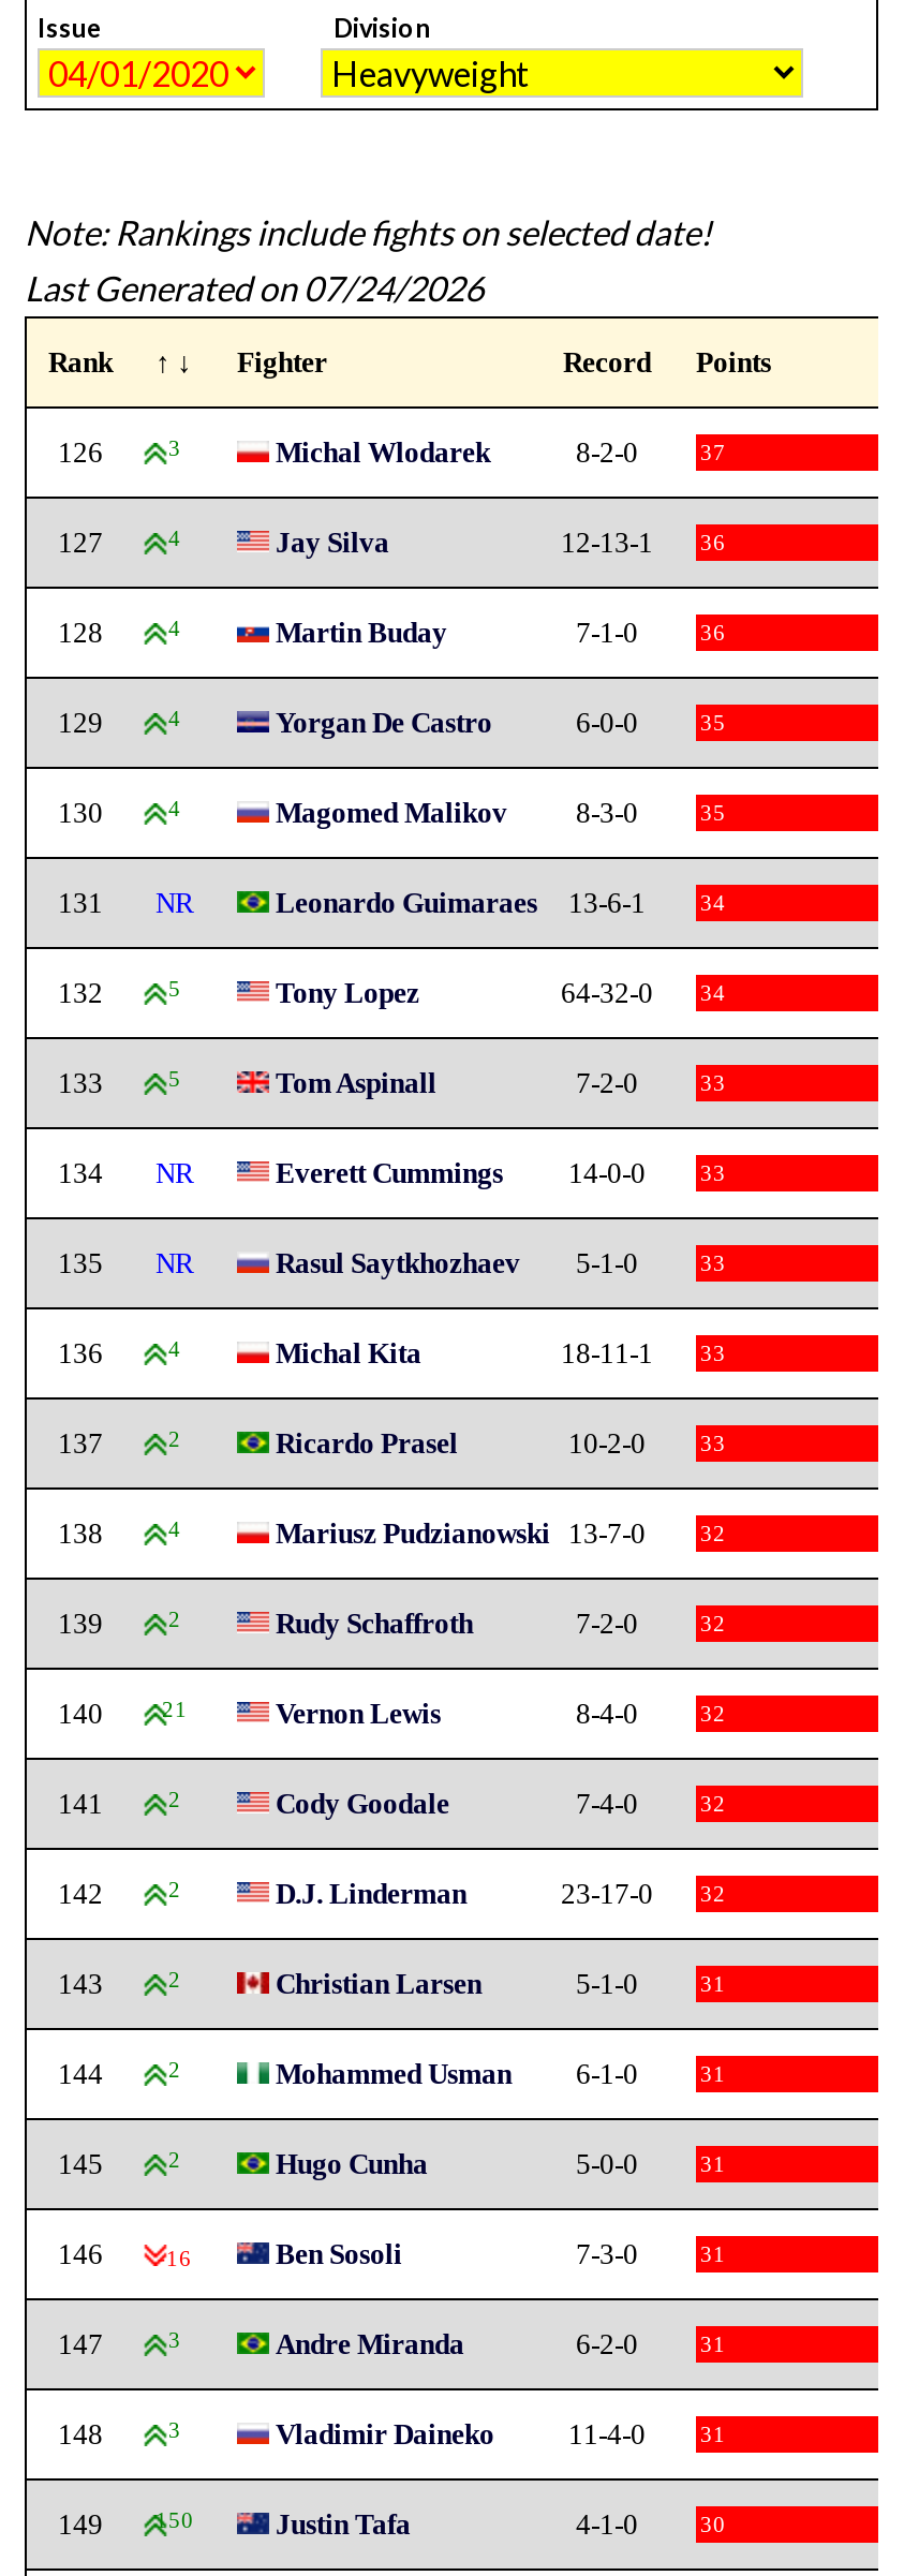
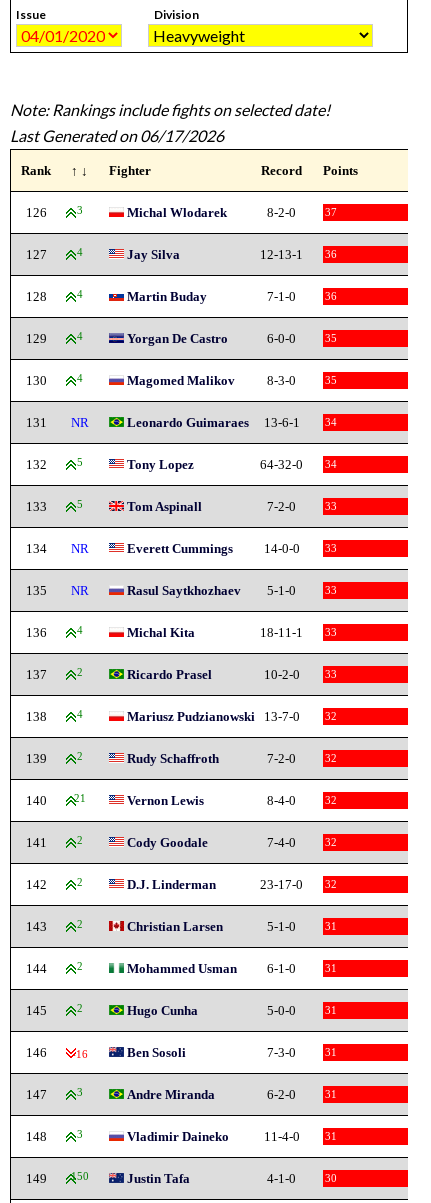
- Last Generated on 07/24/2026
+ Last Generated on 06/17/2026
